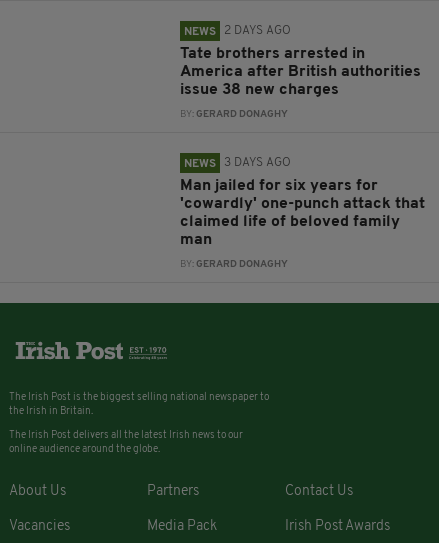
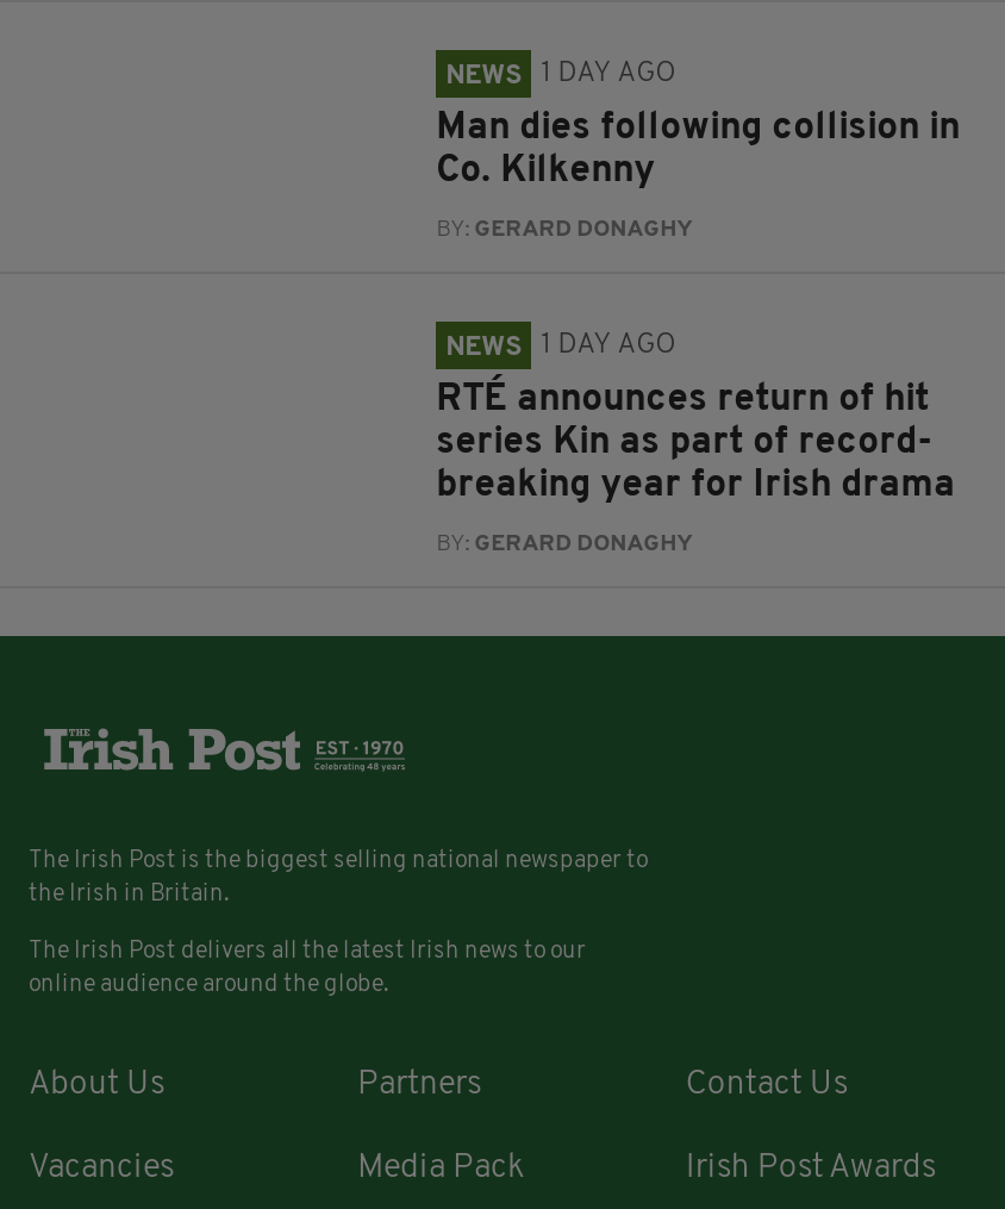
- NEWS 2 DAYS AGO
+ NEWS 1 DAY AGO

- Tate brothers arrested in
- America after British authorities
- issue 38 new charges
+ Man dies following collision in
+ Co. Kilkenny

- NEWS 3 DAYS AGO
+ NEWS 1 DAY AGO

- Man jailed for six years for
- 'cowardly' one-punch attack that
- claimed life of beloved family
- man
+ RTÉ announces return of hit
+ series Kin as part of record-
+ breaking year for Irish drama
